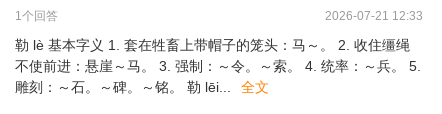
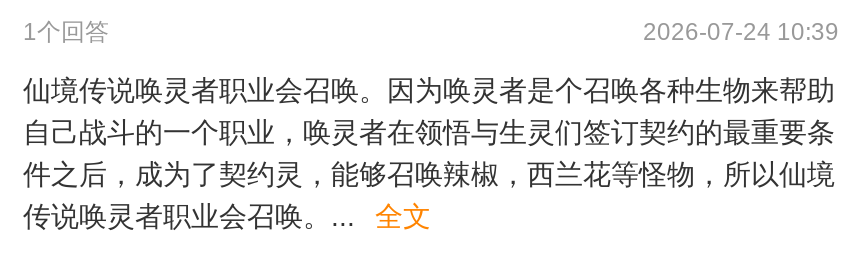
- 2026-07-21 12:33
+ 2026-07-24 10:39

- 勒 lè 基本字义 1. 套在牲畜上带帽子的笼头：马～。 2. 收住缰绳
- 不使前进：悬崖～马。 3. 强制：～令。～索。 4. 统率：～兵。 5.
- 雕刻：～石。～碑。～铭。 勒 lēi...
+ 仙境传说唤灵者职业会召唤。因为唤灵者是个召唤各种生物来帮助
+ 自己战斗的一个职业，唤灵者在领悟与生灵们签订契约的最重要条
+ 件之后，成为了契约灵，能够召唤辣椒，西兰花等怪物，所以仙境
+ 传说唤灵者职业会召唤。...
